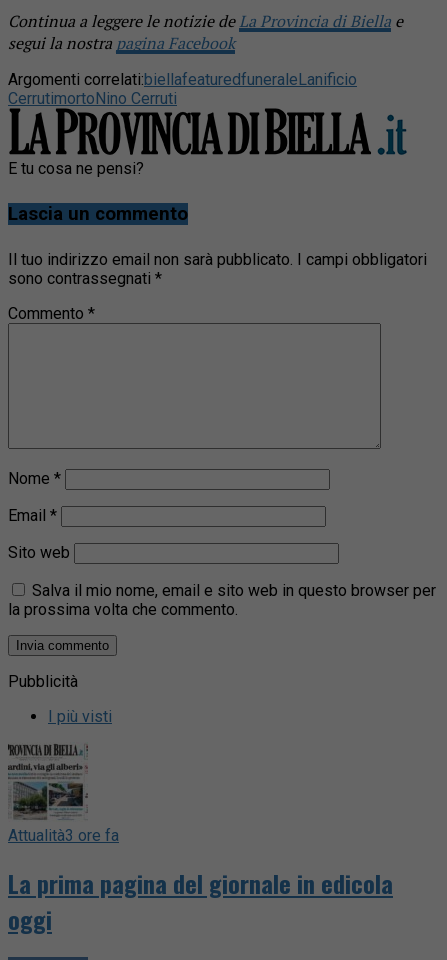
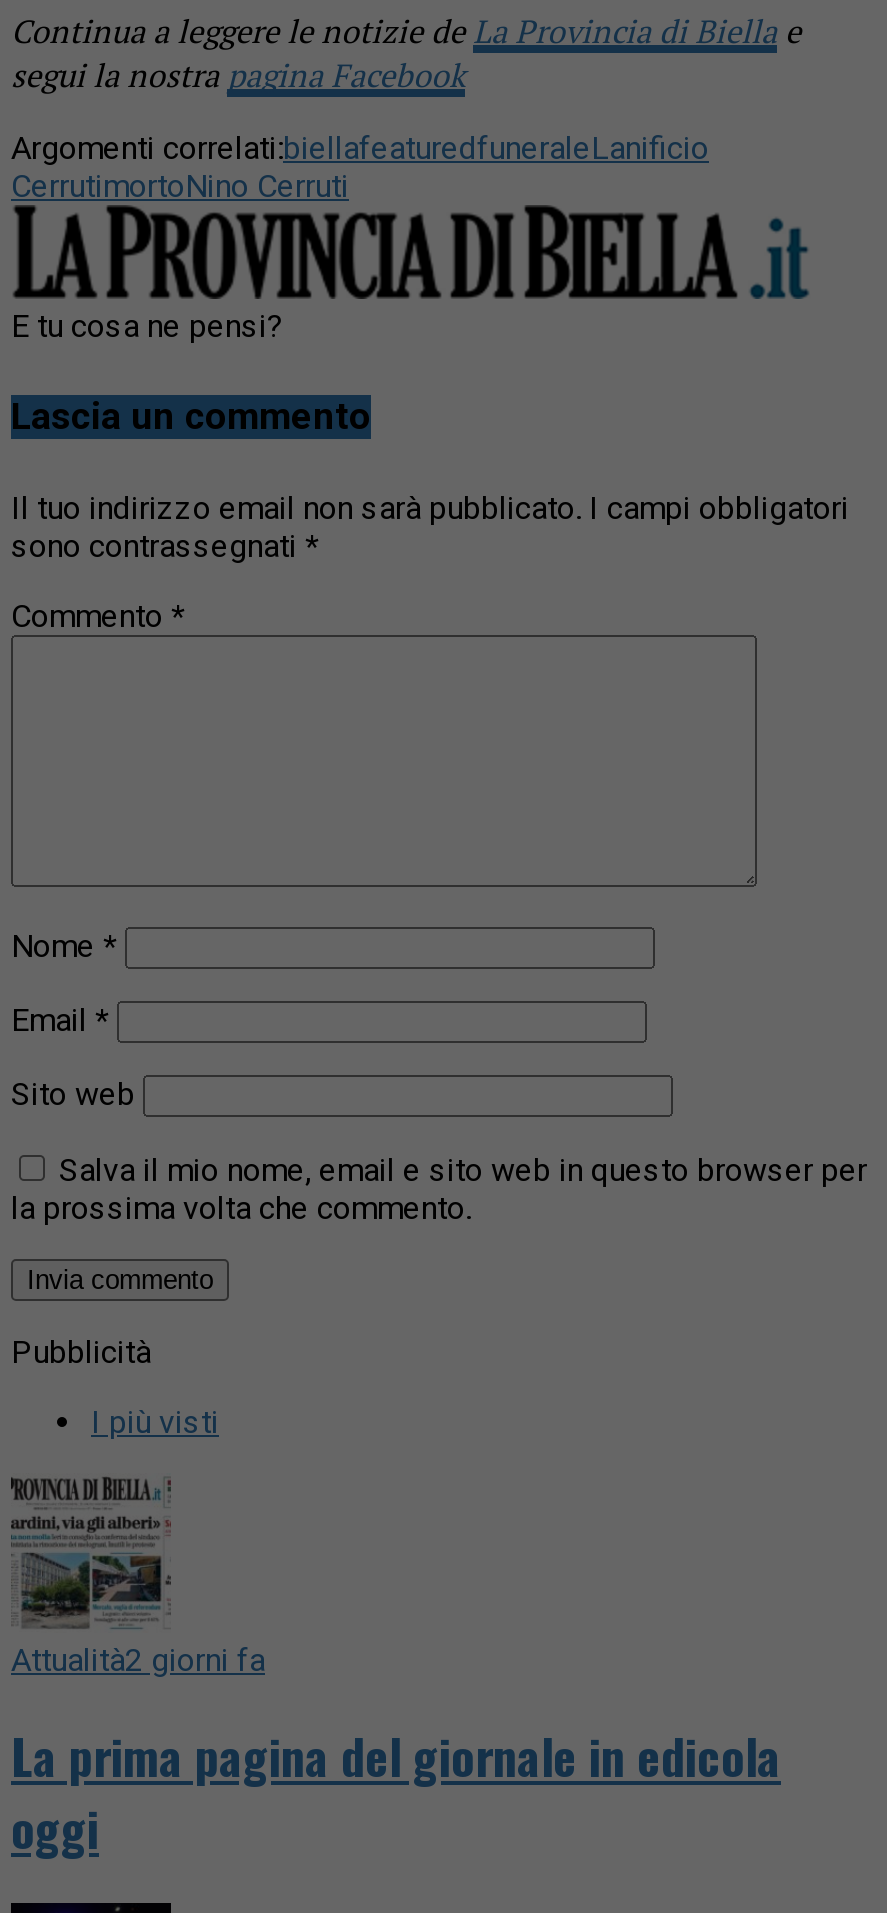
- Attualità3 ore fa
+ Attualità2 giorni fa
